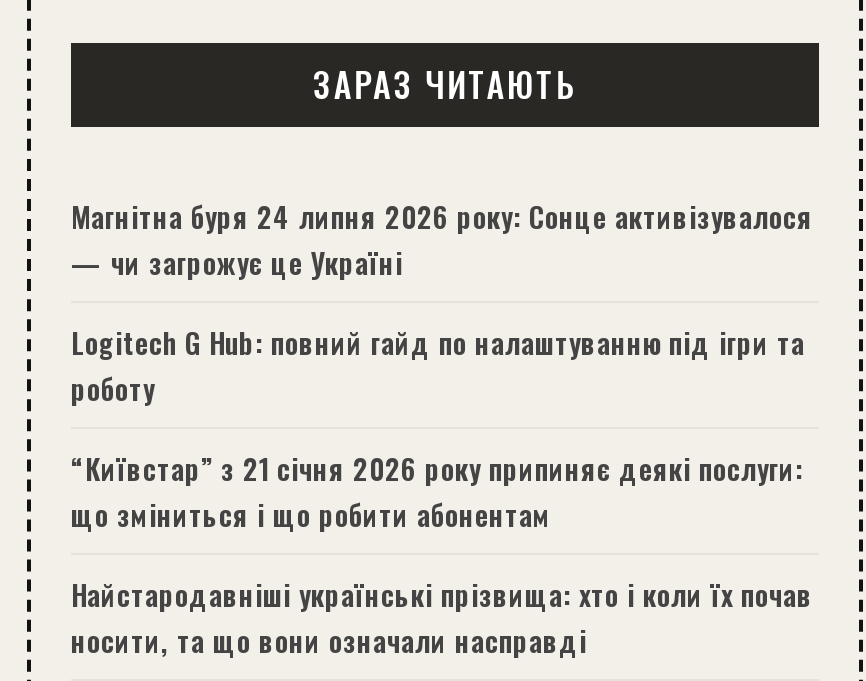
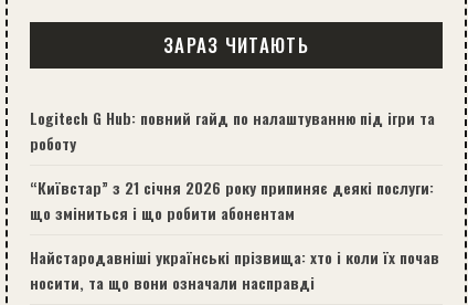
- Магнітна буря 24 липня 2026 року: Сонце активізувалося
- — чи загрожує це Україні
